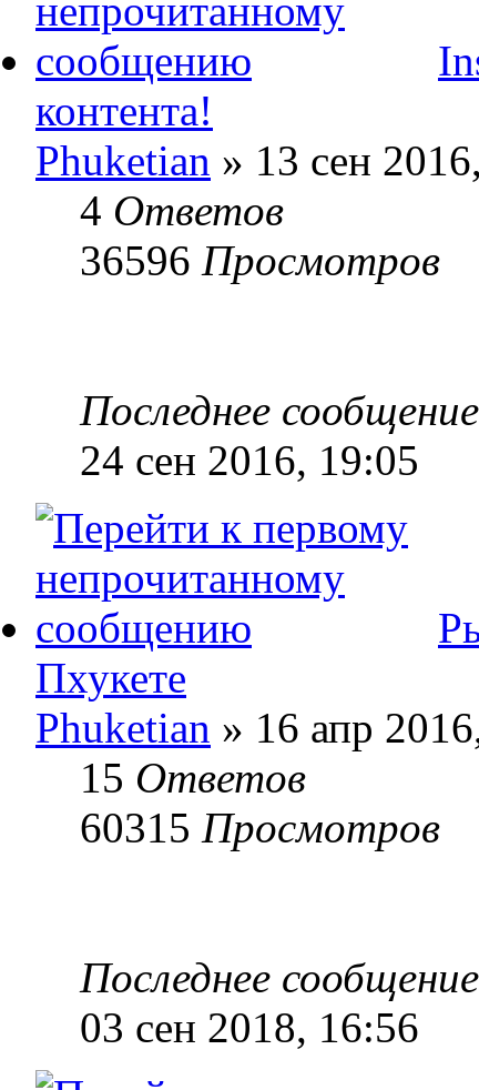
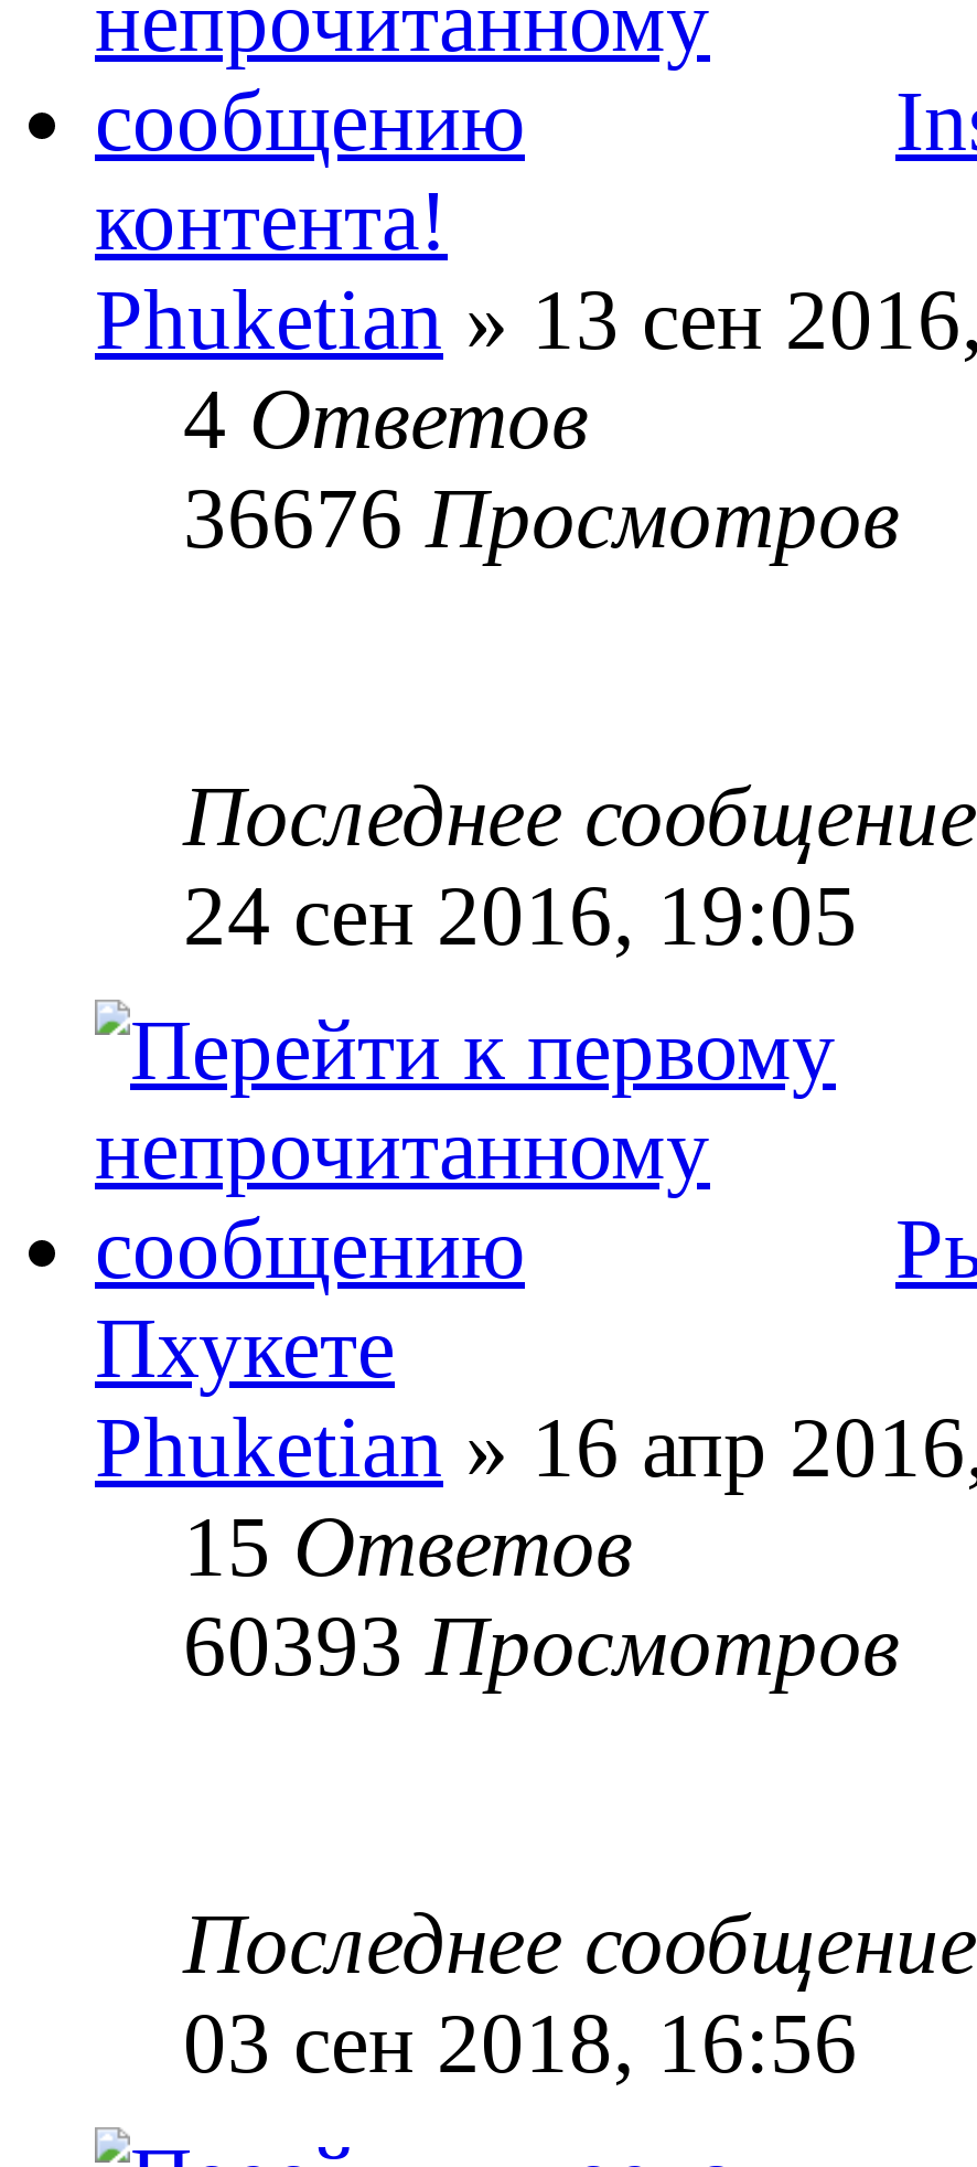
- 36596 Просмотров
+ 36676 Просмотров

- 60315 Просмотров
+ 60393 Просмотров
